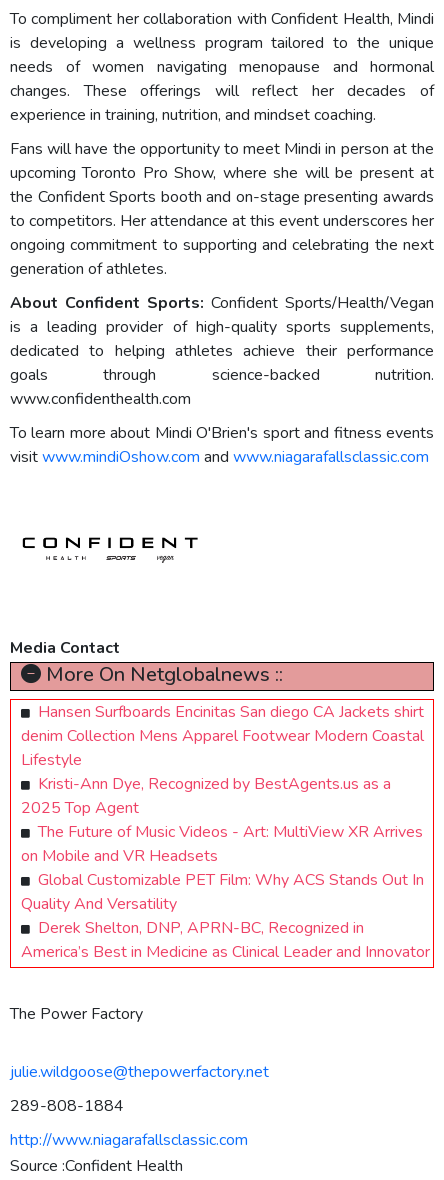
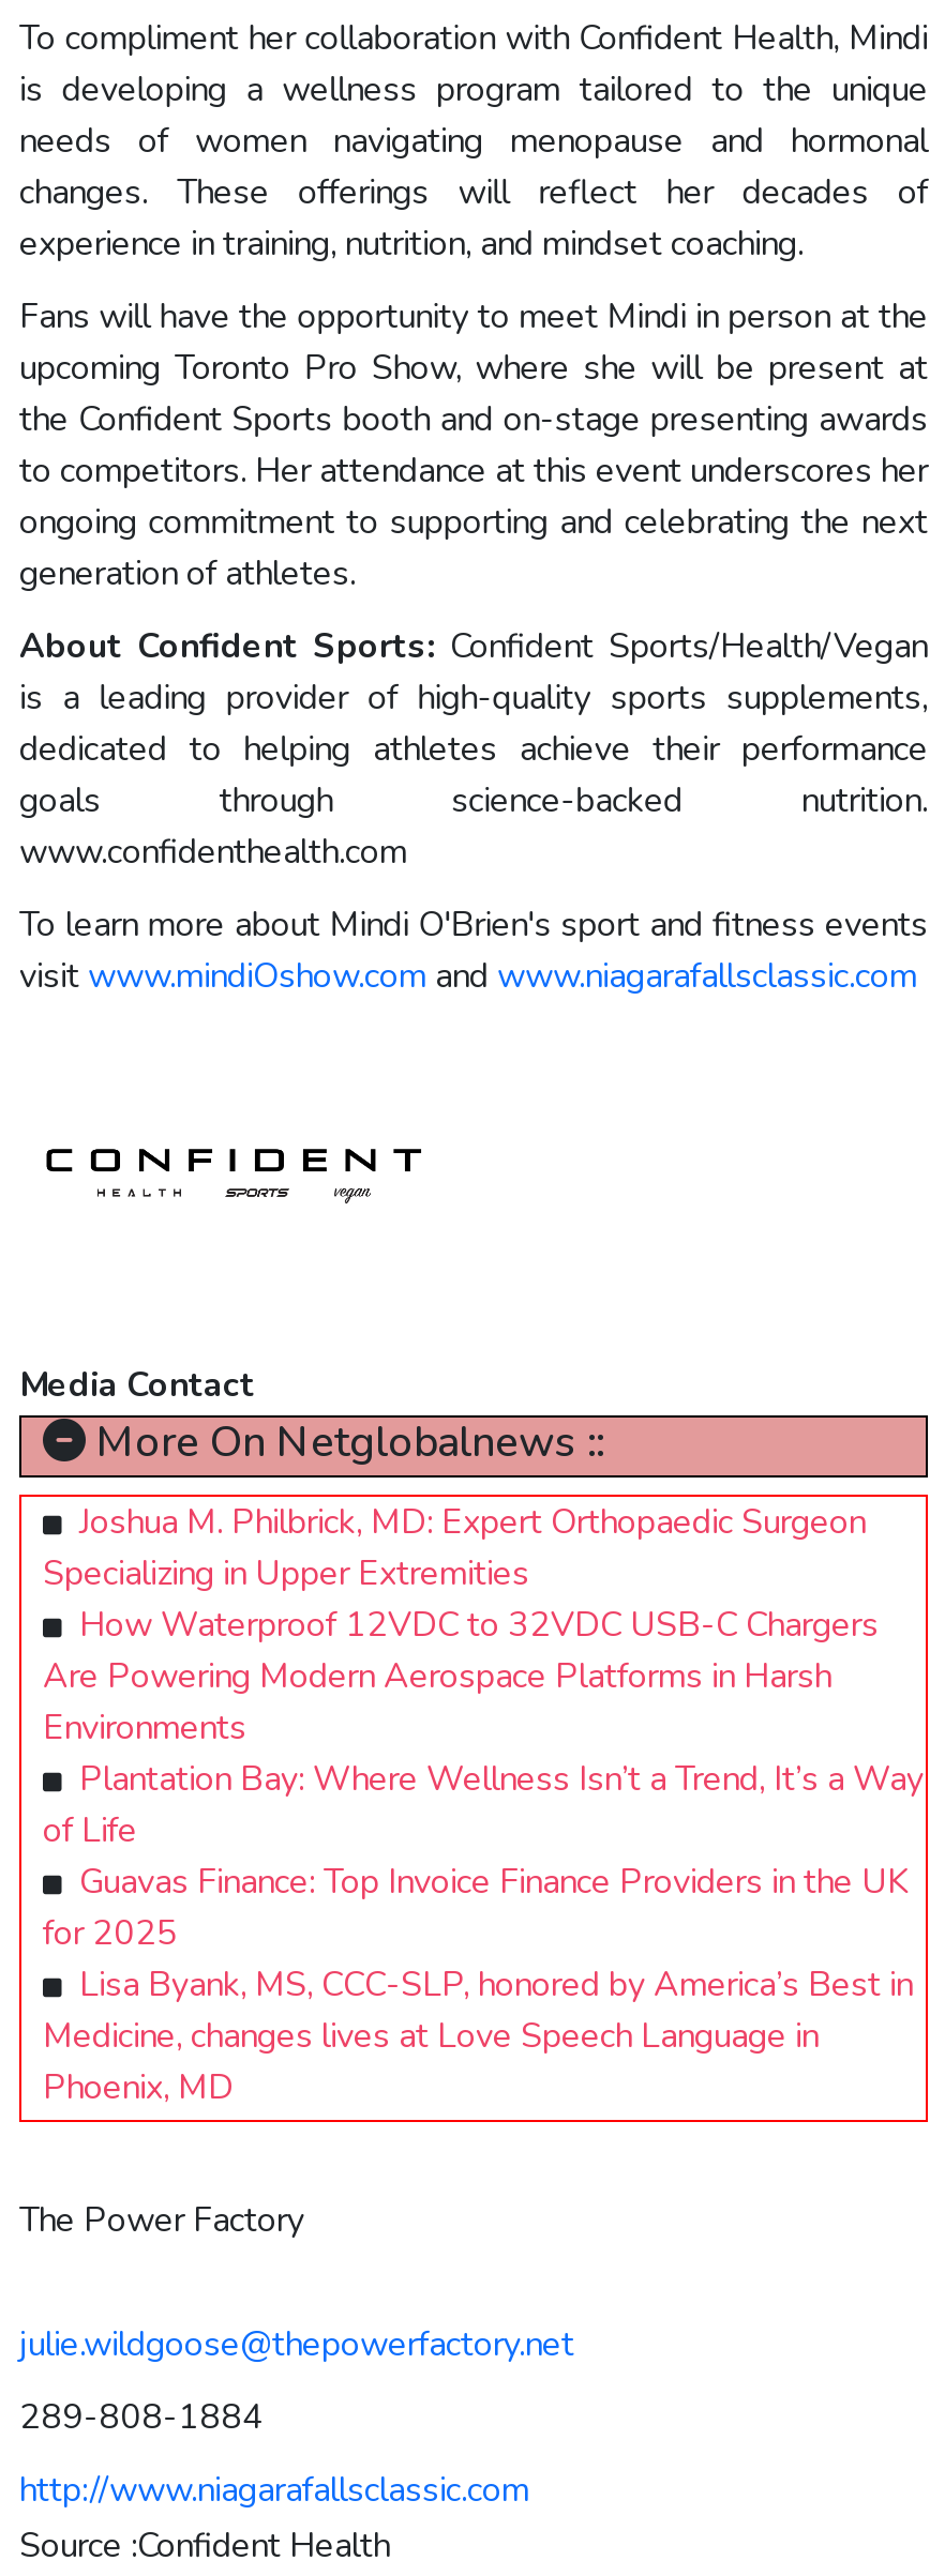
- Hansen Surfboards Encinitas San diego CA Jackets shirt
- denim Collection Mens Apparel Footwear Modern Coastal
- Lifestyle
- Kristi-Ann Dye, Recognized by BestAgents.us as a
- 2025 Top Agent
- The Future of Music Videos - Art: MultiView XR Arrives
- on Mobile and VR Headsets
- Global Customizable PET Film: Why ACS Stands Out In
- Quality And Versatility
- Derek Shelton, DNP, APRN-BC, Recognized in
- America’s Best in Medicine as Clinical Leader and Innovator
+ Joshua M. Philbrick, MD: Expert Orthopaedic Surgeon
+ Specializing in Upper Extremities
+ How Waterproof 12VDC to 32VDC USB-C Chargers
+ Are Powering Modern Aerospace Platforms in Harsh
+ Environments
+ Plantation Bay: Where Wellness Isn’t a Trend, It’s a Way
+ of Life
+ Guavas Finance: Top Invoice Finance Providers in the UK
+ for 2025
+ Lisa Byank, MS, CCC-SLP, honored by America’s Best in
+ Medicine, changes lives at Love Speech Language in
+ Phoenix, MD
